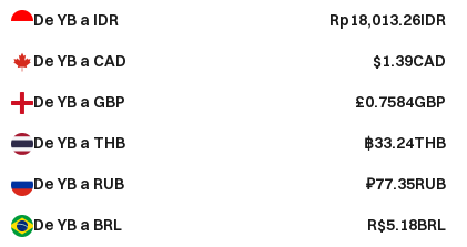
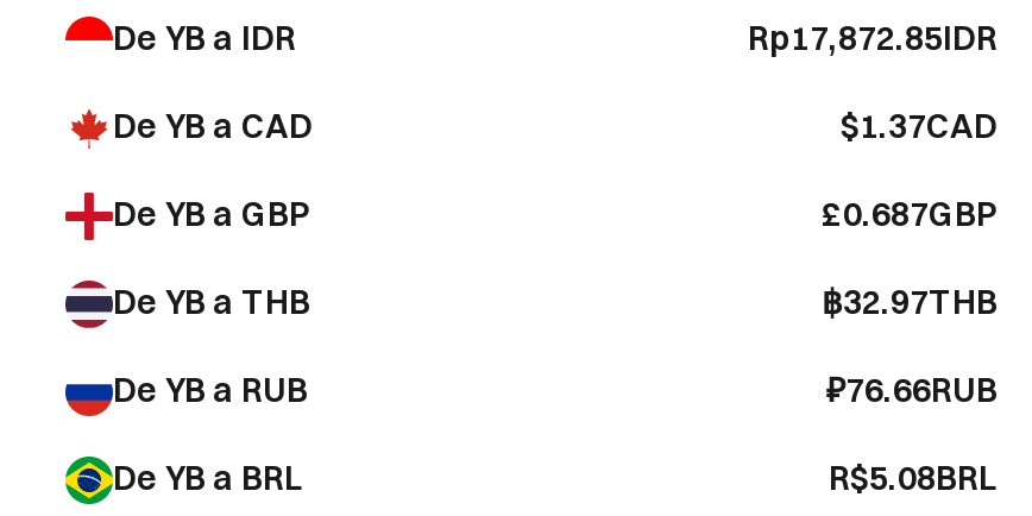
- Rp18,013.26IDR
+ Rp17,872.85IDR

- $1.39CAD
+ $1.37CAD

- £0.7584GBP
+ £0.687GBP

- ฿33.24THB
+ ฿32.97THB

- ₽77.35RUB
+ ₽76.66RUB

- R$5.18BRL
+ R$5.08BRL
